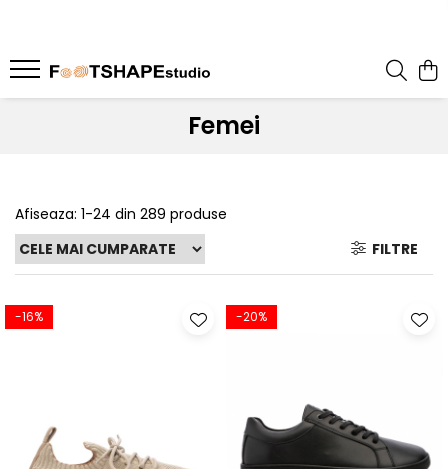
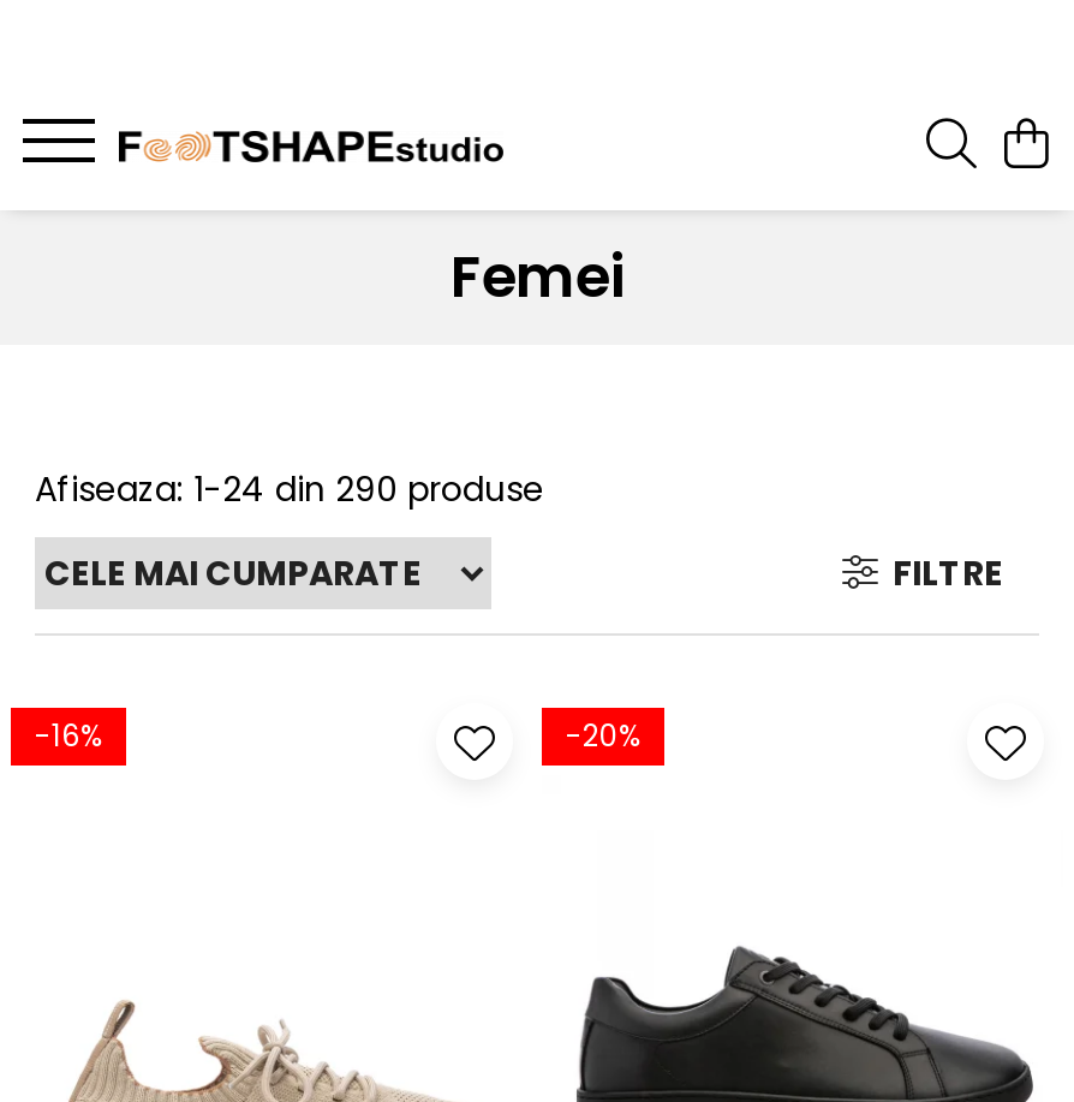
- Afiseaza: 1-24 din 289 produse
+ Afiseaza: 1-24 din 290 produse
